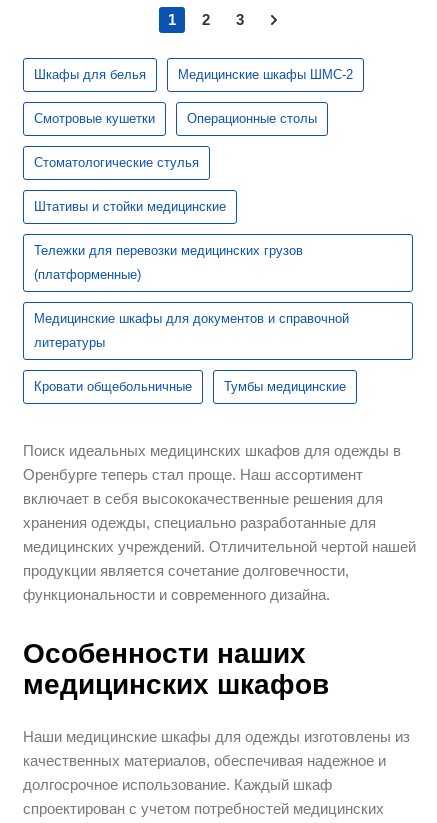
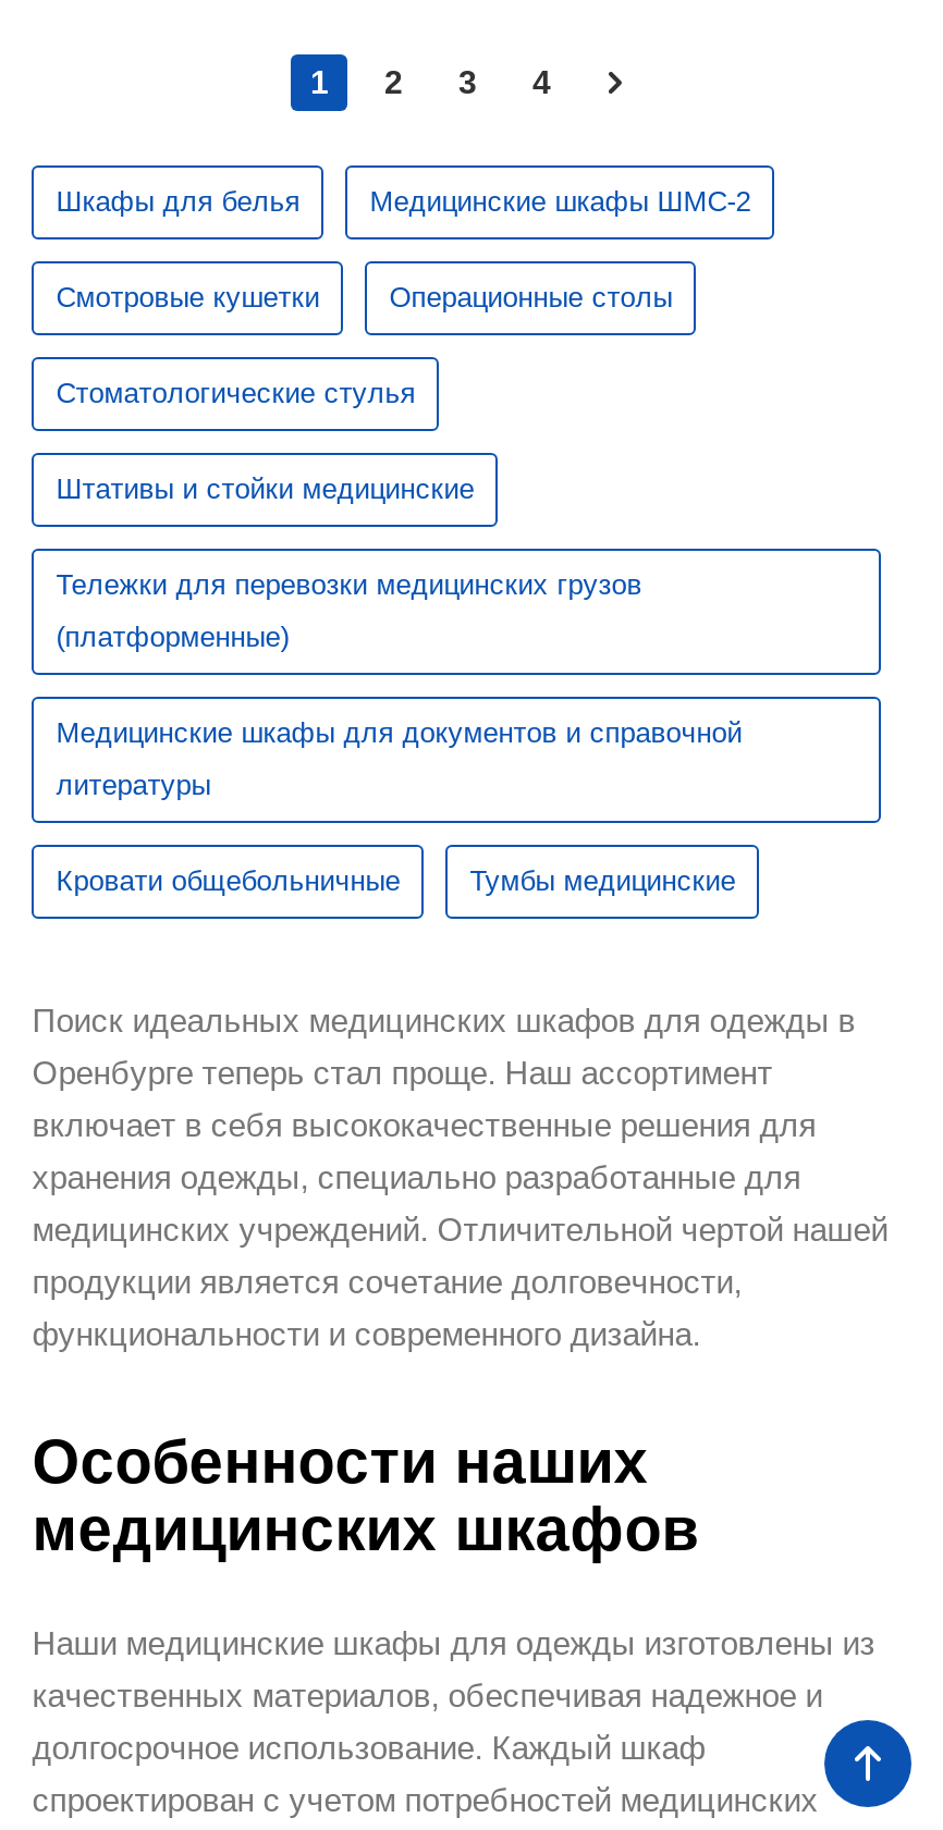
+ 4

+ [image]
